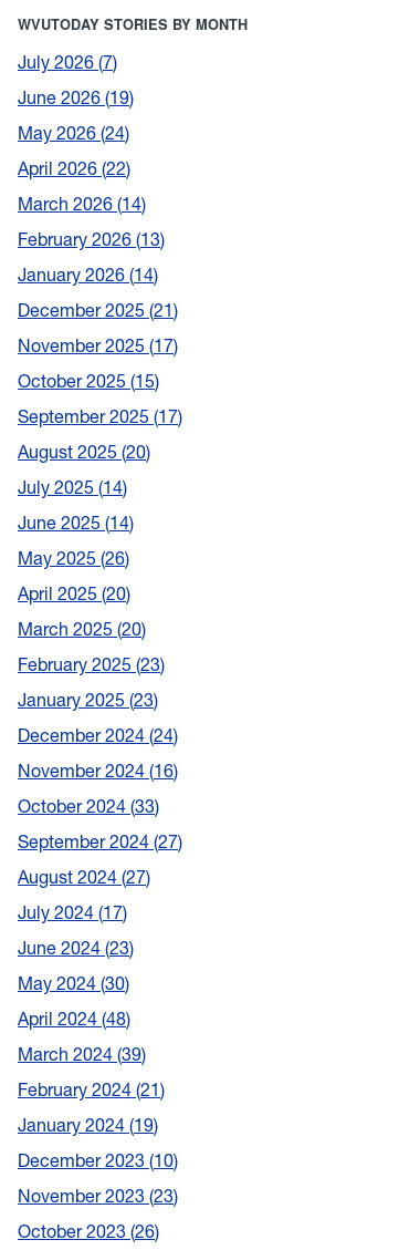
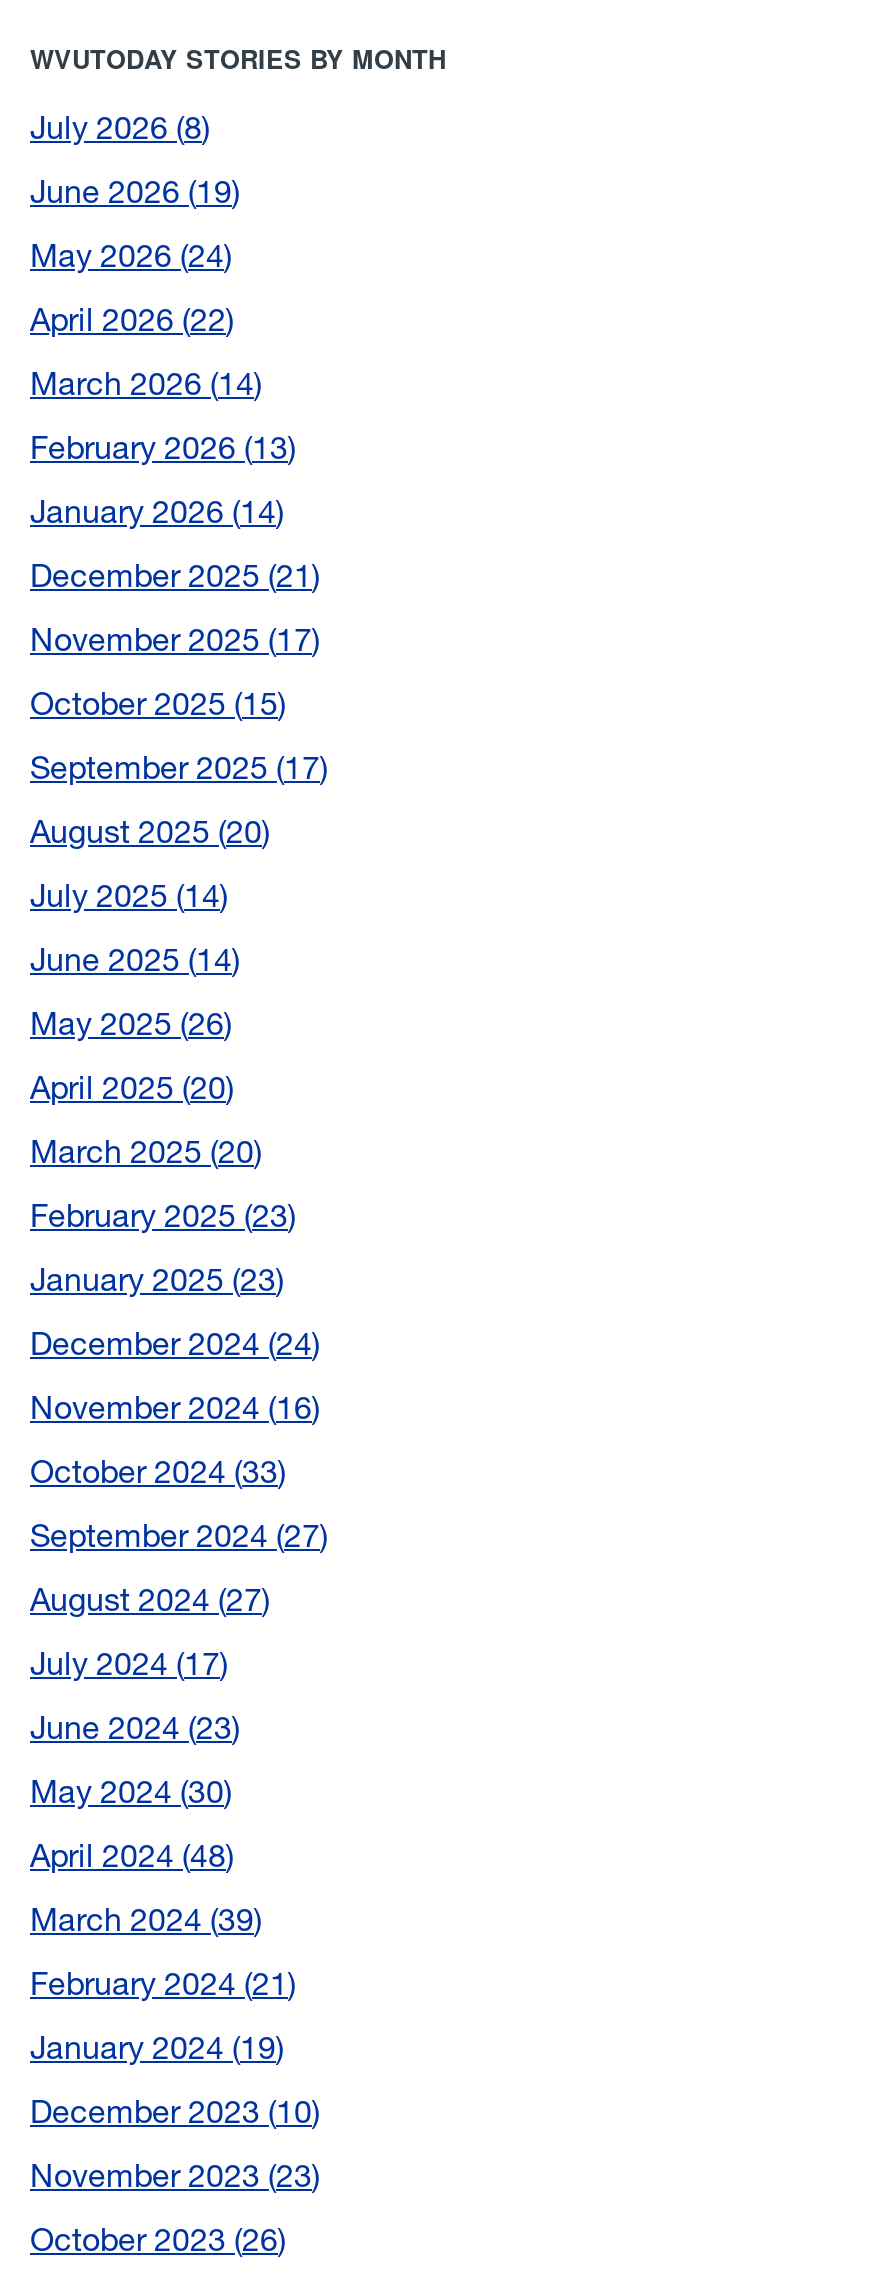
- July 2026 7
+ July 2026 8
